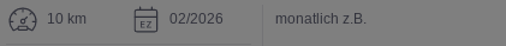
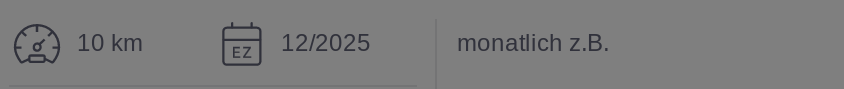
- 02/2026
+ 12/2025
